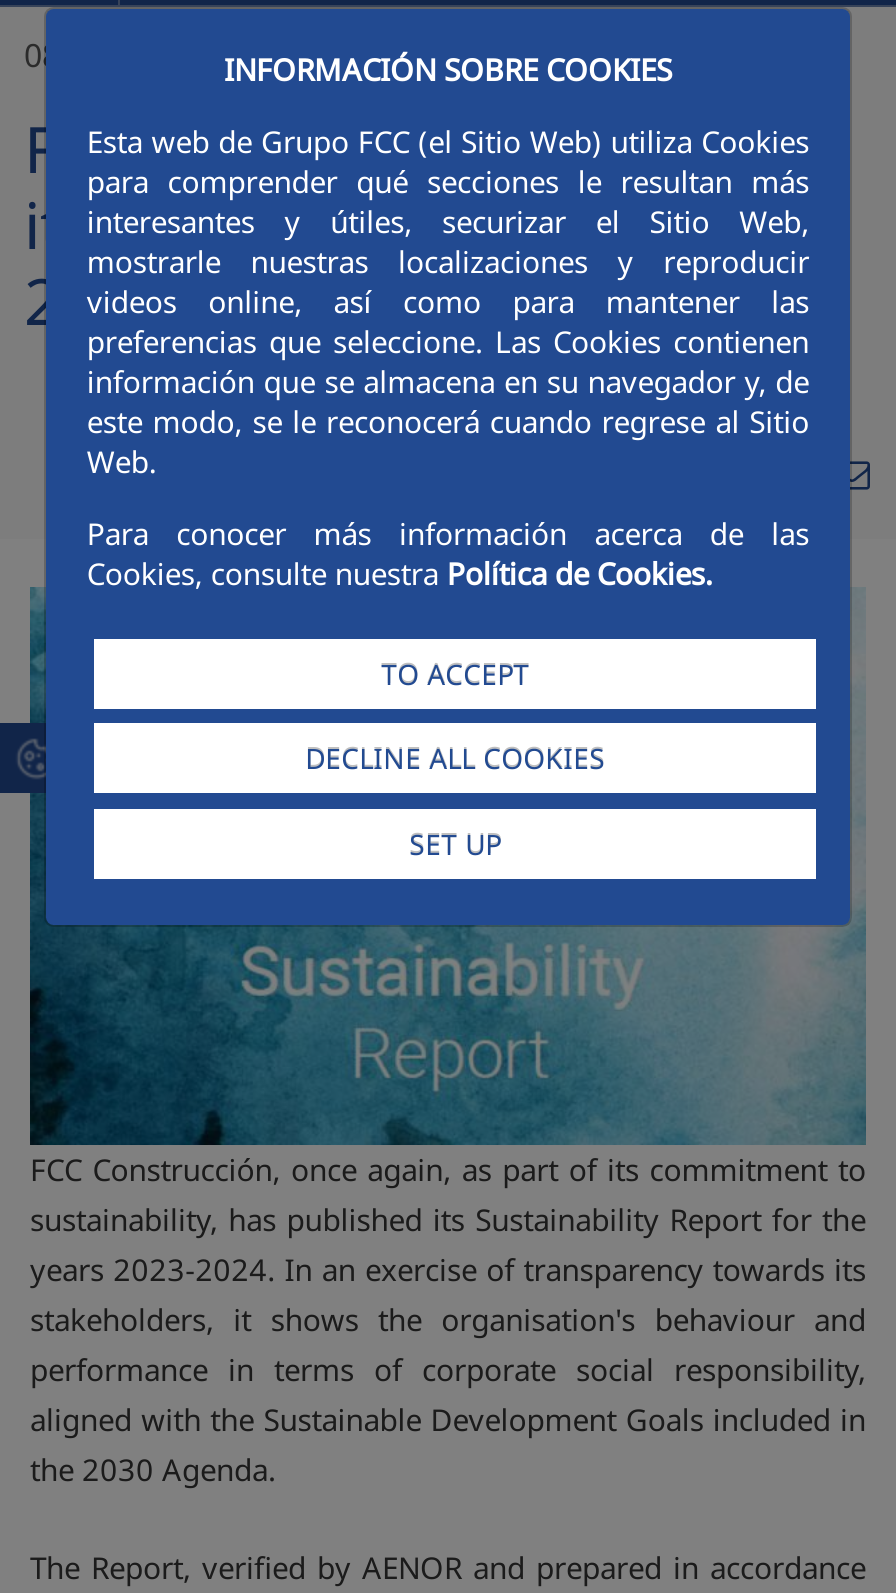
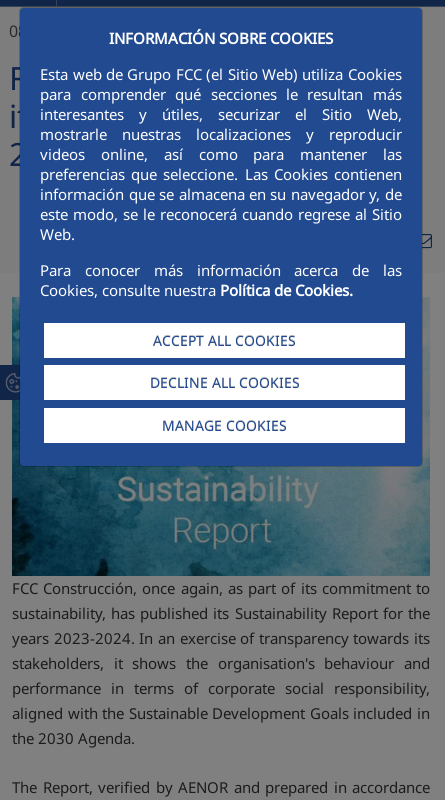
- TO ACCEPT
+ ACCEPT ALL COOKIES

- SET UP
+ MANAGE COOKIES
